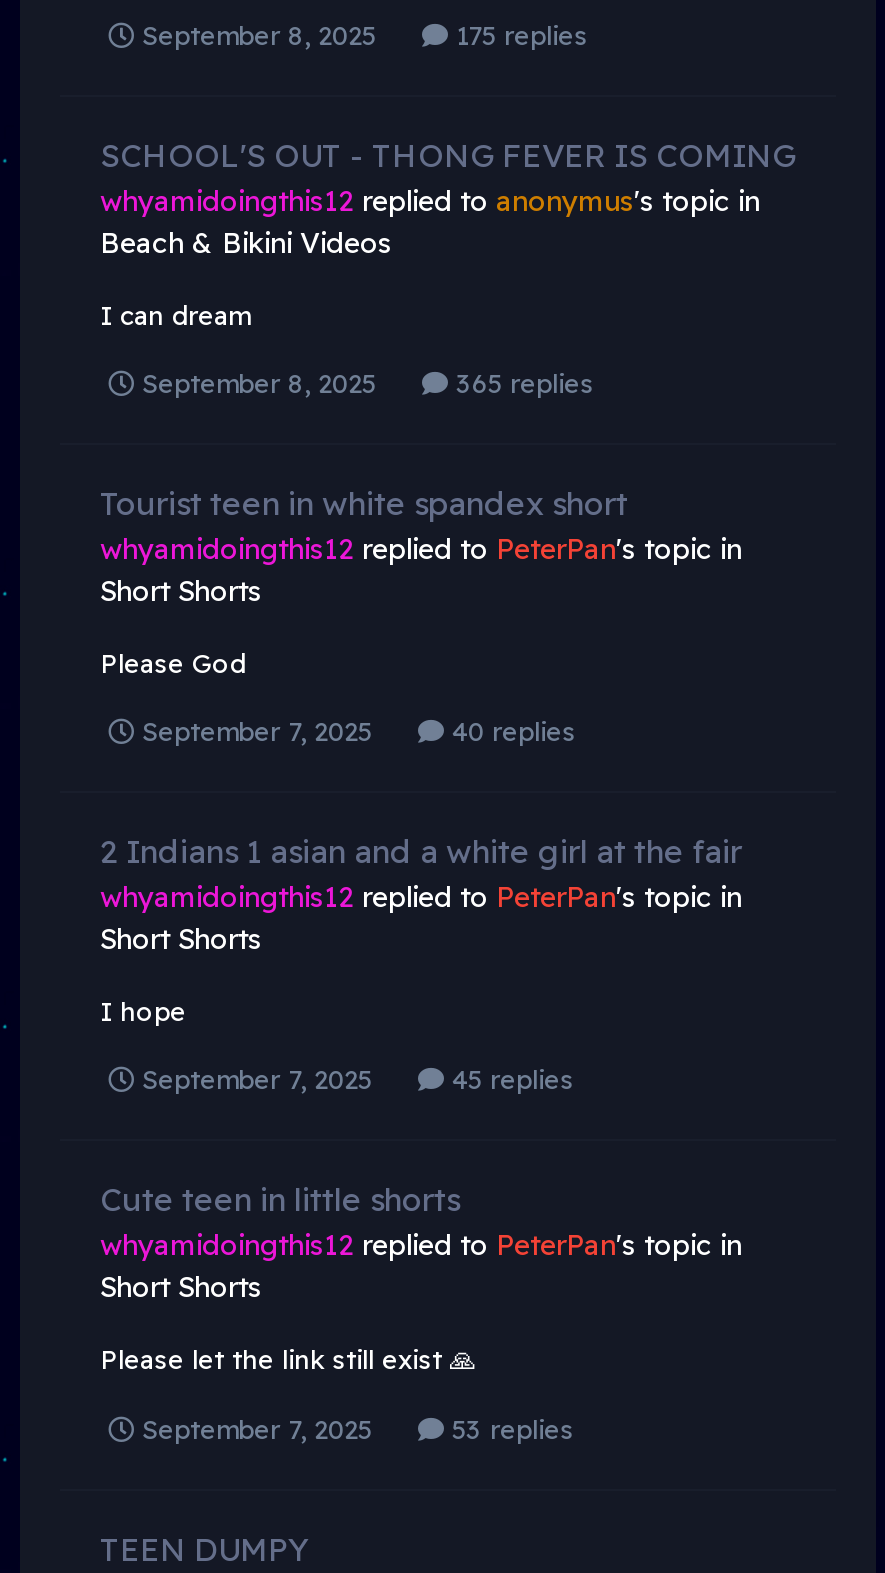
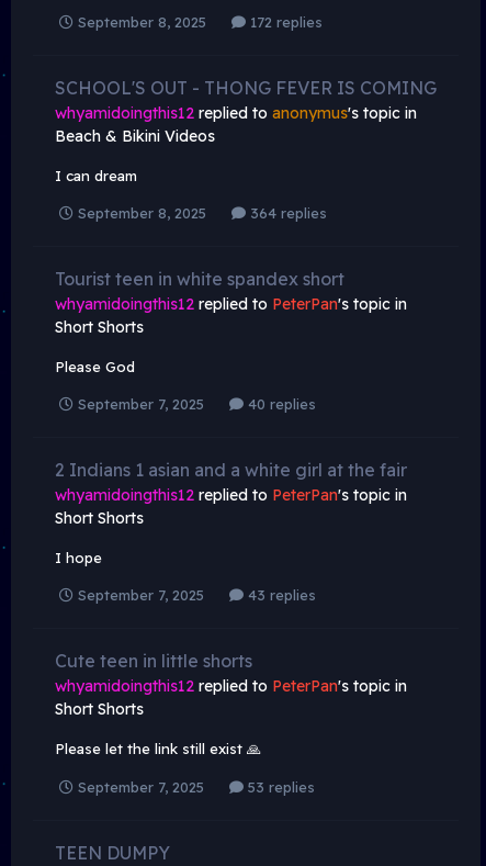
- 175 replies
+ 172 replies

- 365 replies
+ 364 replies

- 45 replies
+ 43 replies
